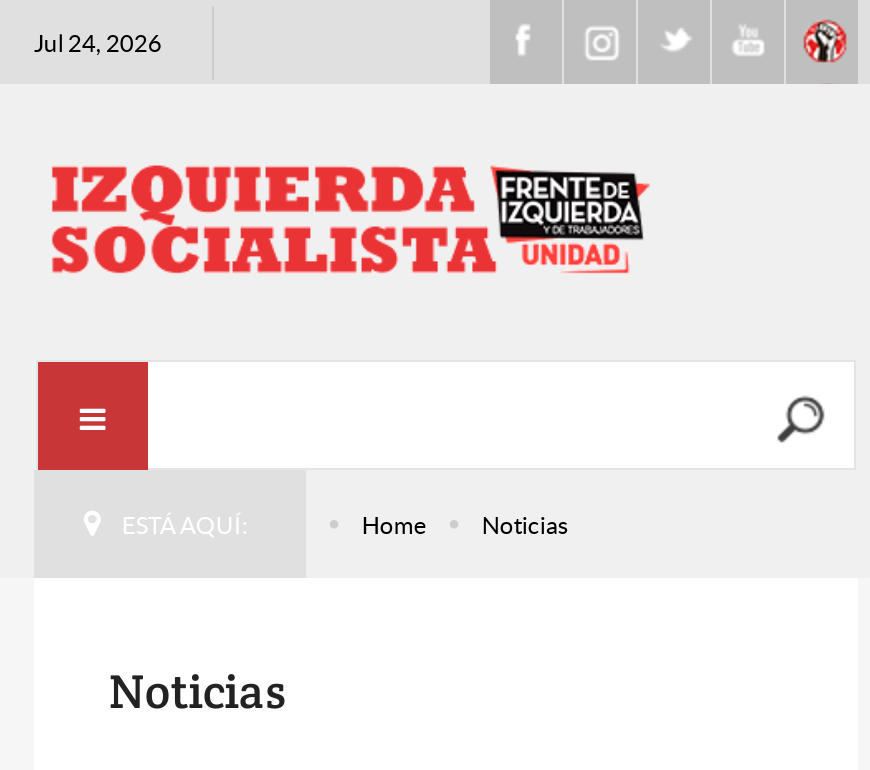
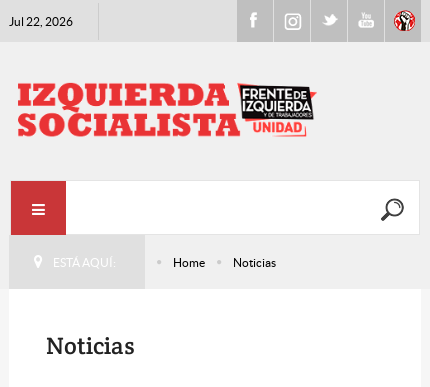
- Jul 24, 2026
+ Jul 22, 2026
